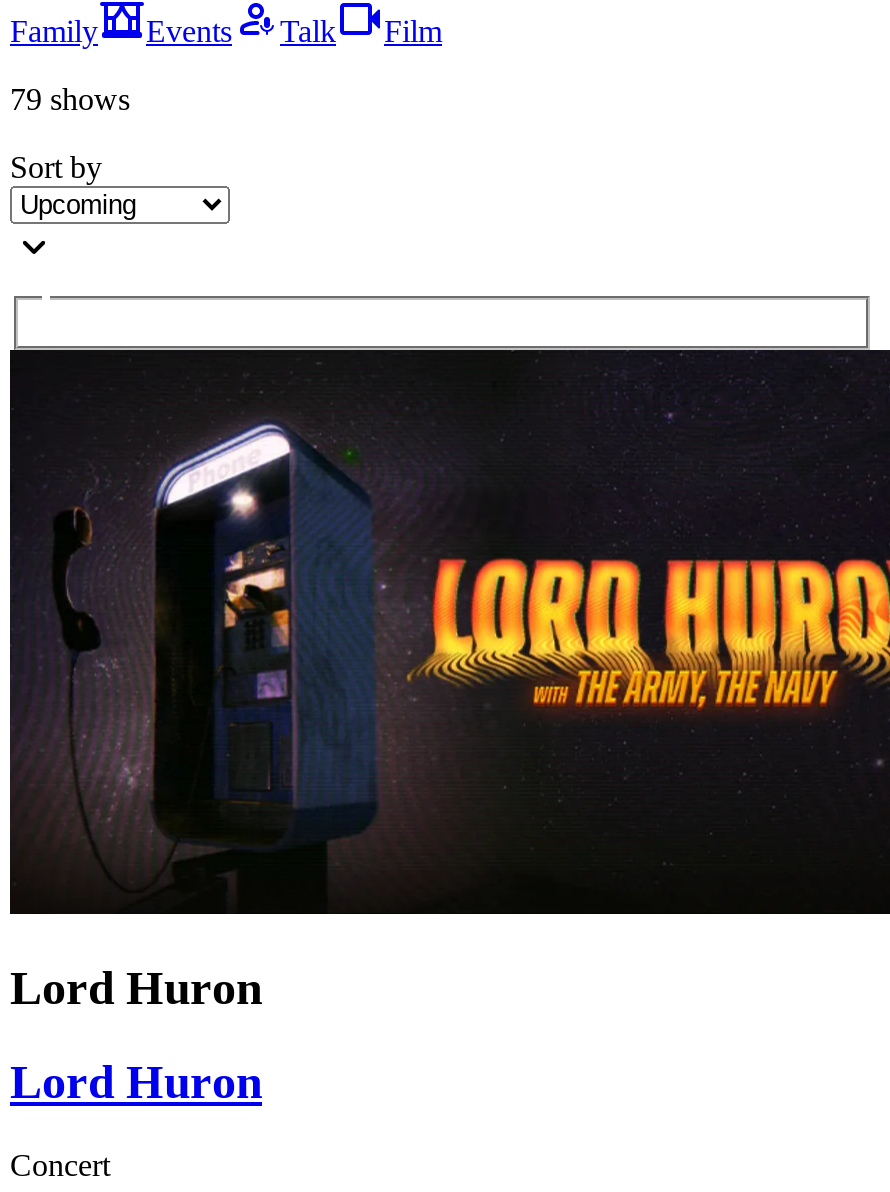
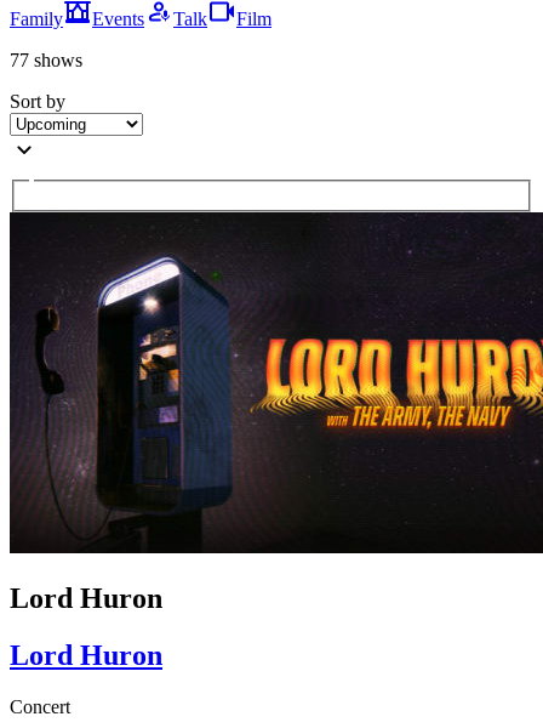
- 79 shows
+ 77 shows
